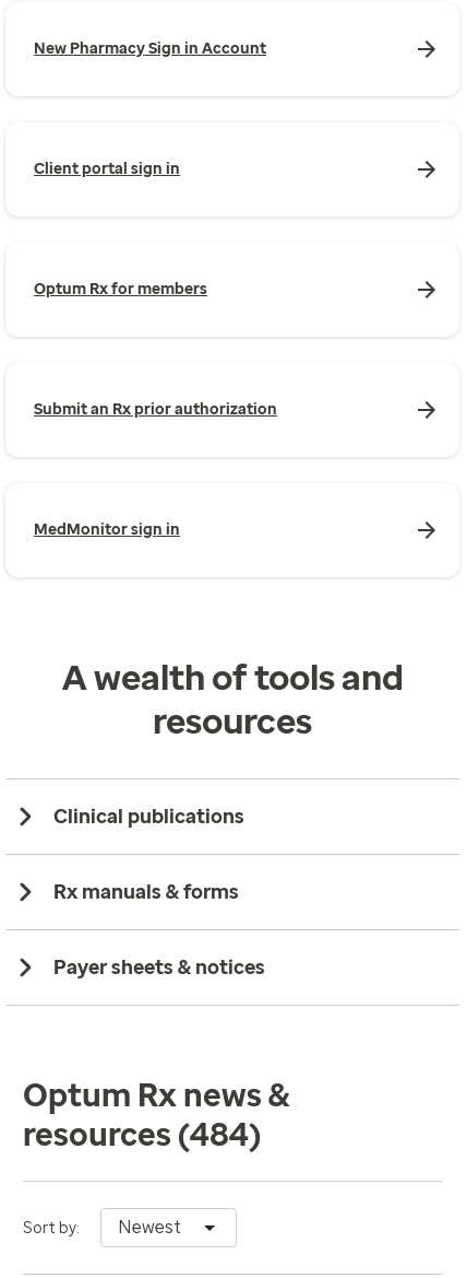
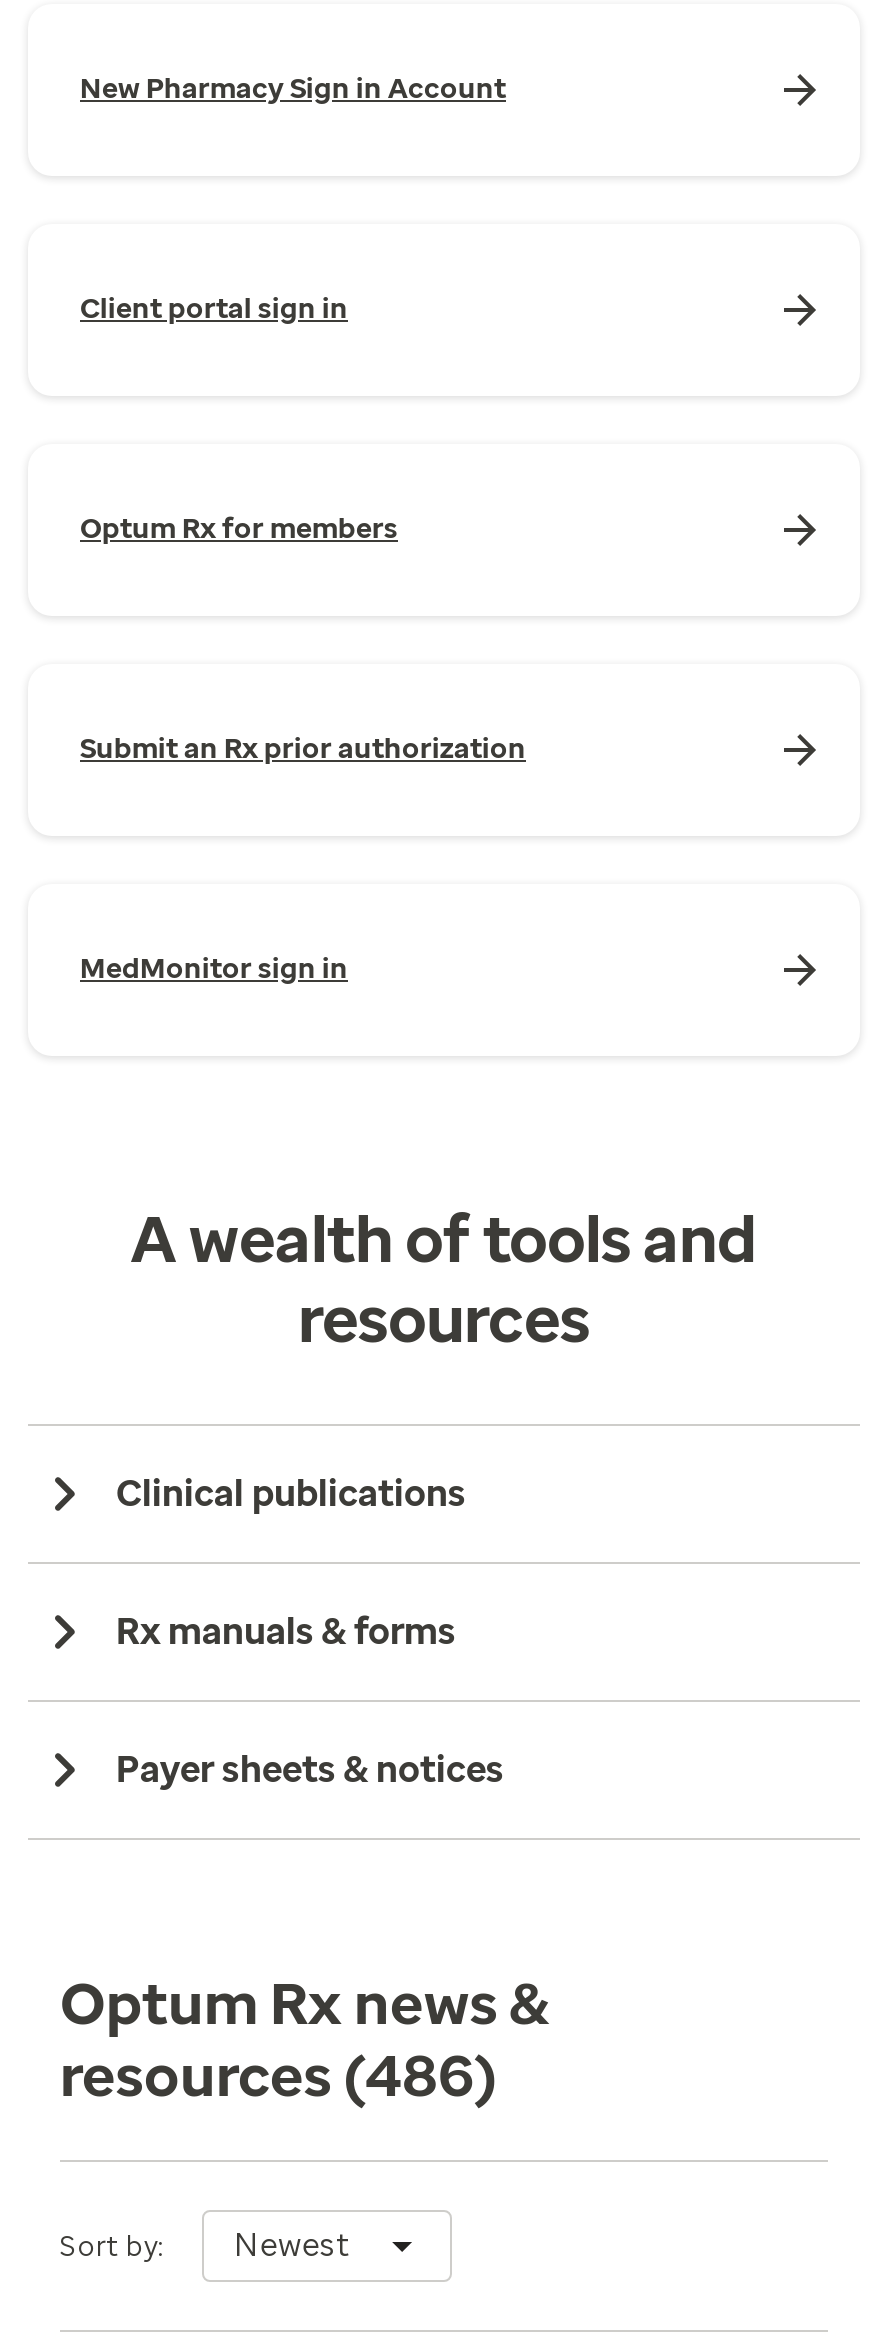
- resources (484)
+ resources (486)
